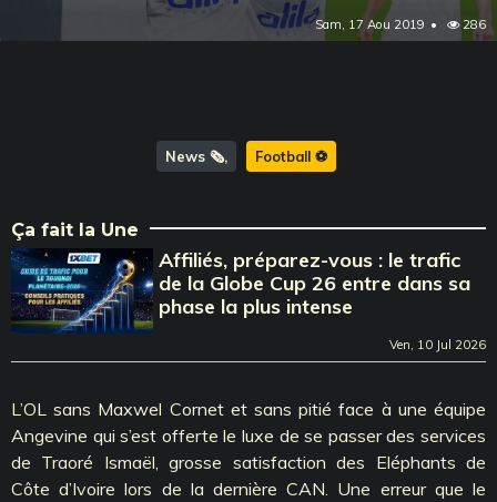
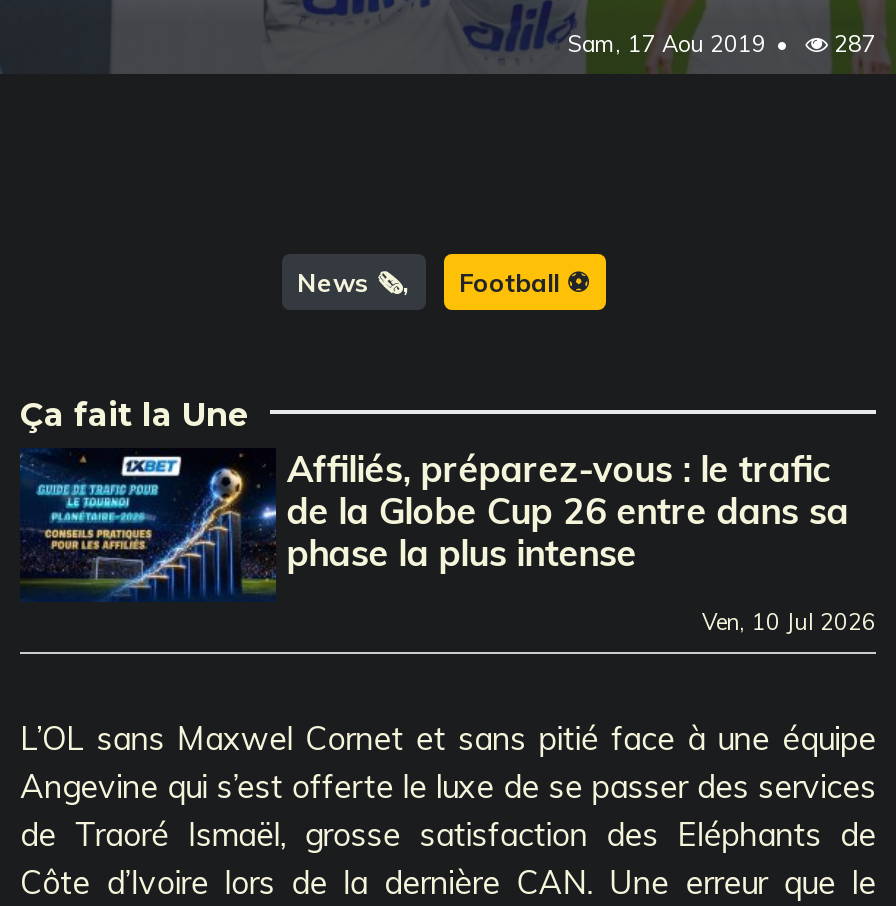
- 286
+ 287
